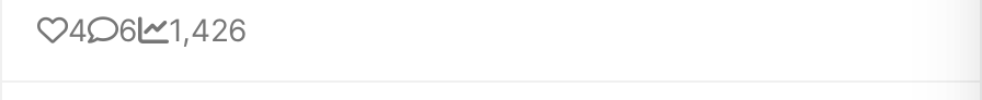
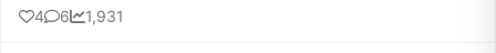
- 4 6 1,426
+ 4 6 1,931
